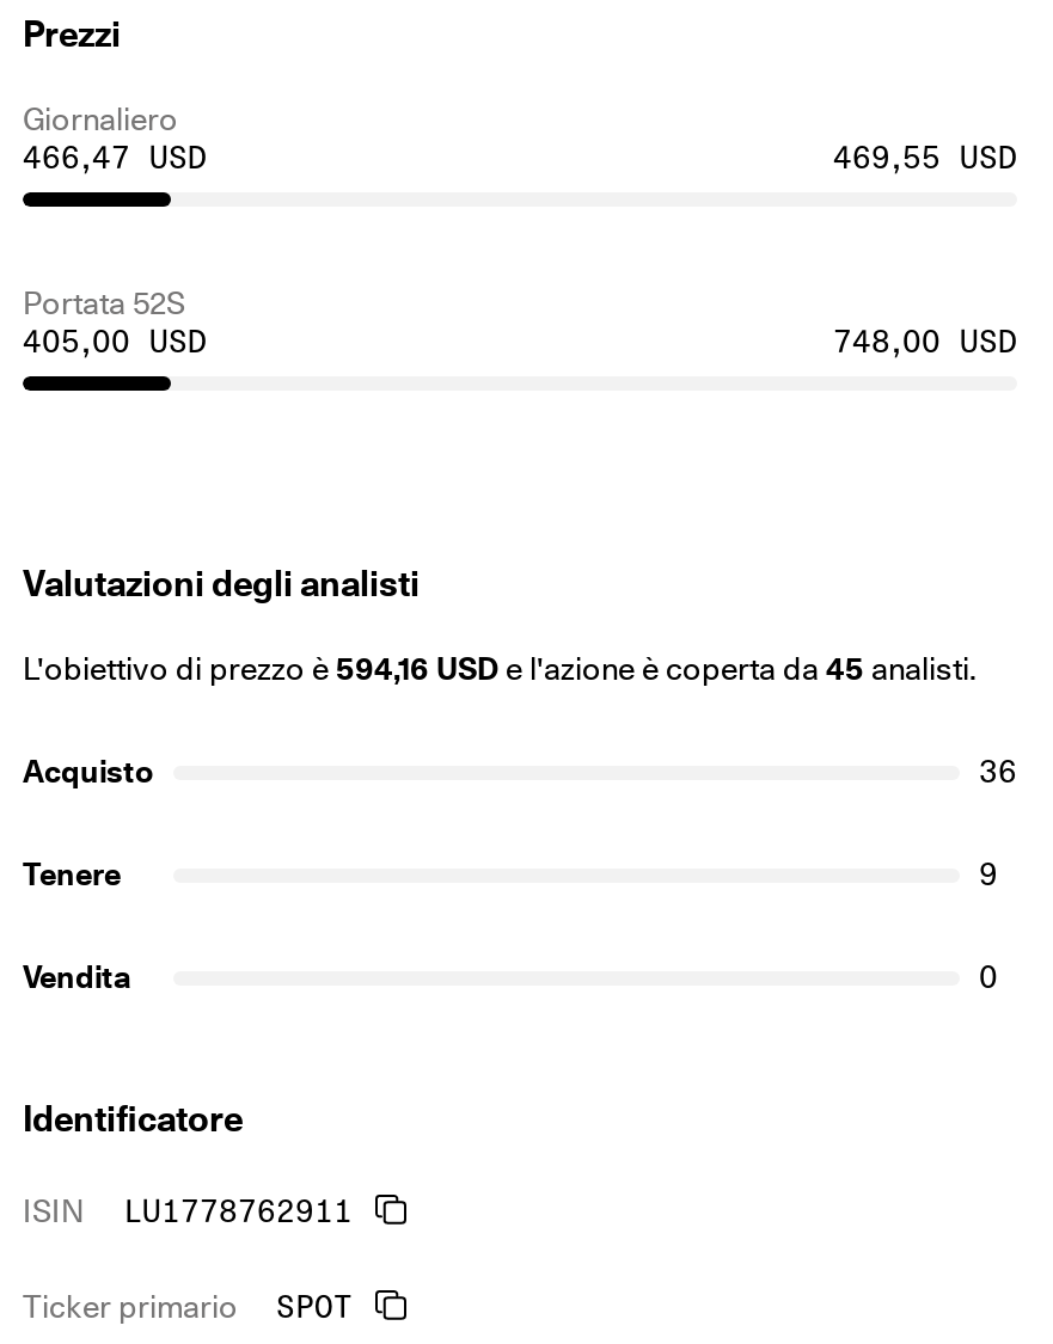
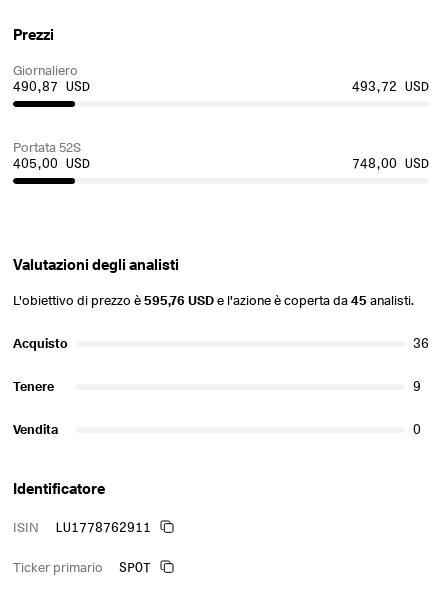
- 466,47 USD
+ 490,87 USD

- 469,55 USD
+ 493,72 USD

- L'obiettivo di prezzo è 594,16 USD e l'azione è coperta da 45 analisti.
+ L'obiettivo di prezzo è 595,76 USD e l'azione è coperta da 45 analisti.
